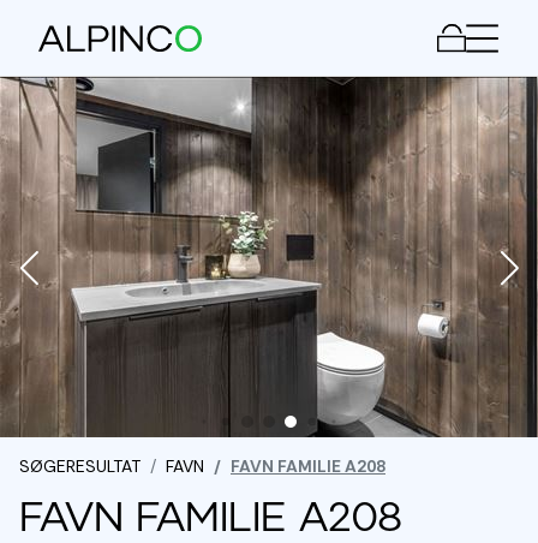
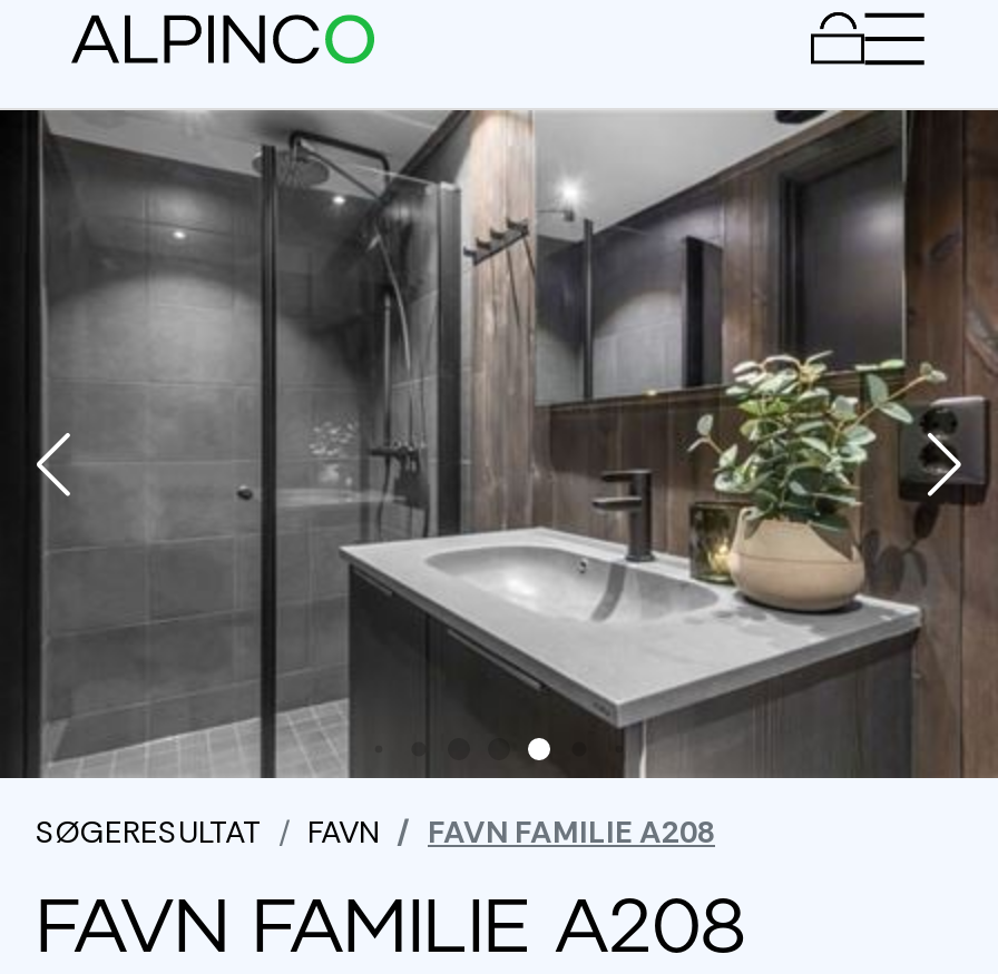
- [image]
+ [image]
